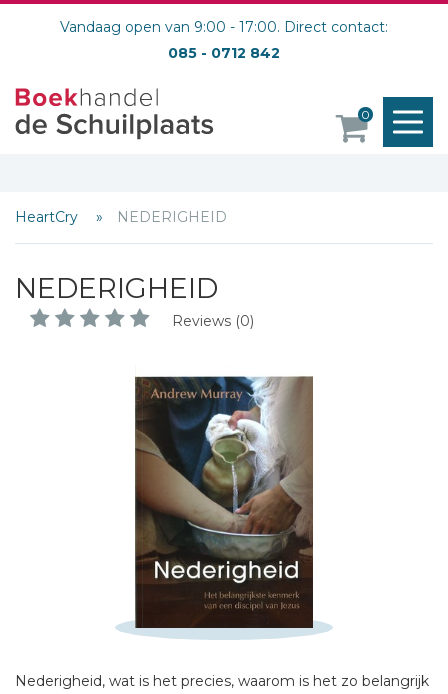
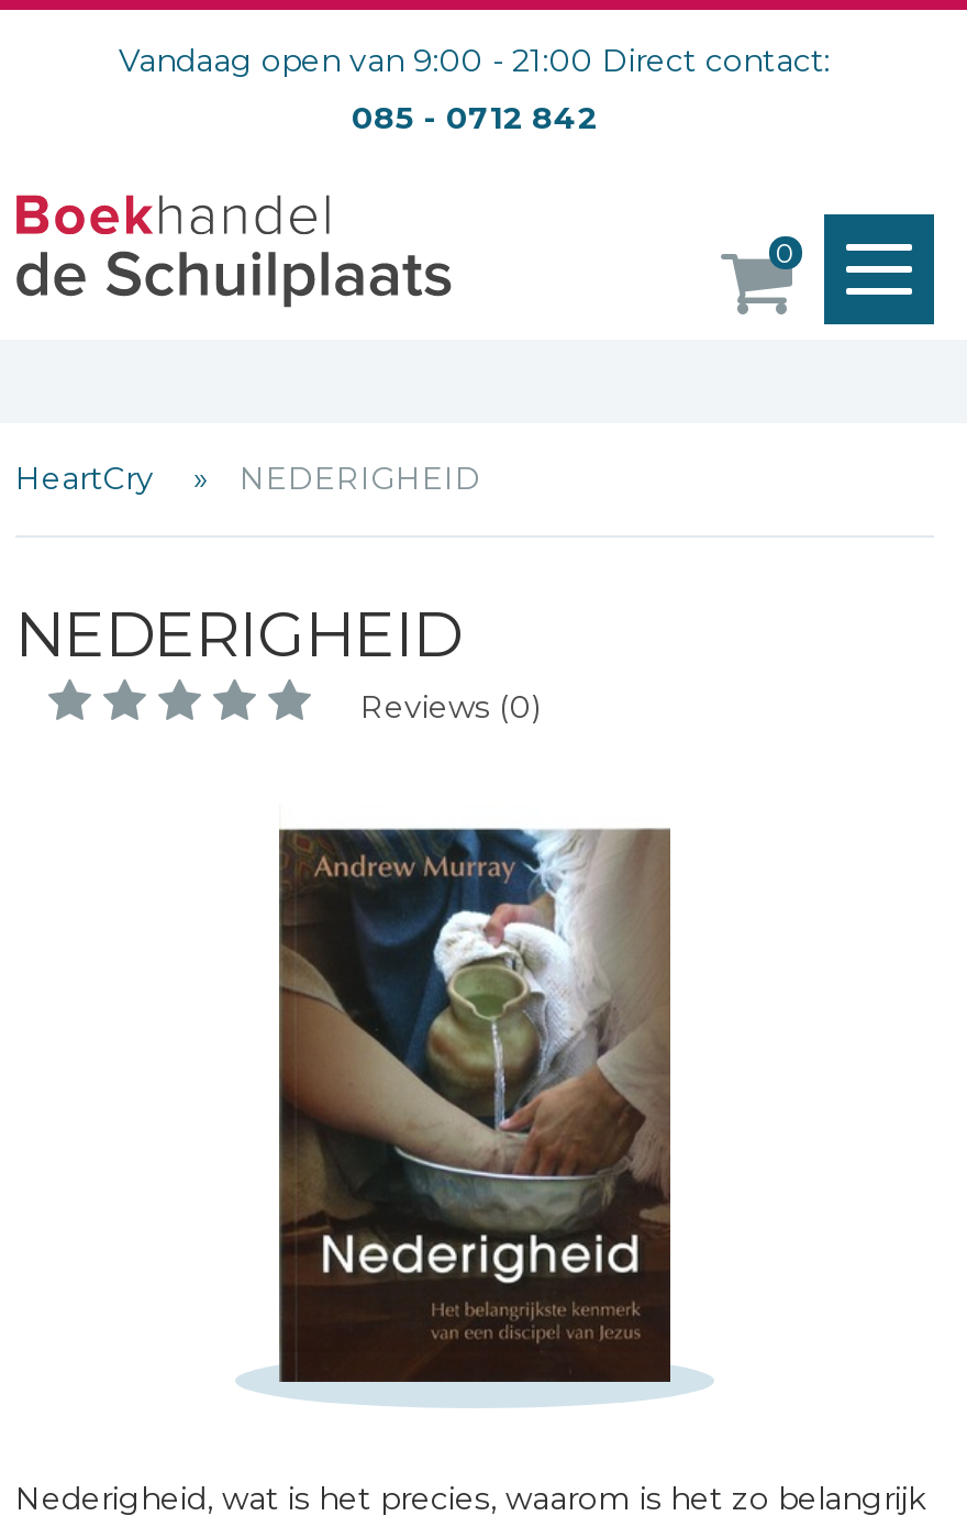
- Vandaag open van 9:00 - 17:00. Direct contact:
+ Vandaag open van 9:00 - 21:00 Direct contact:
